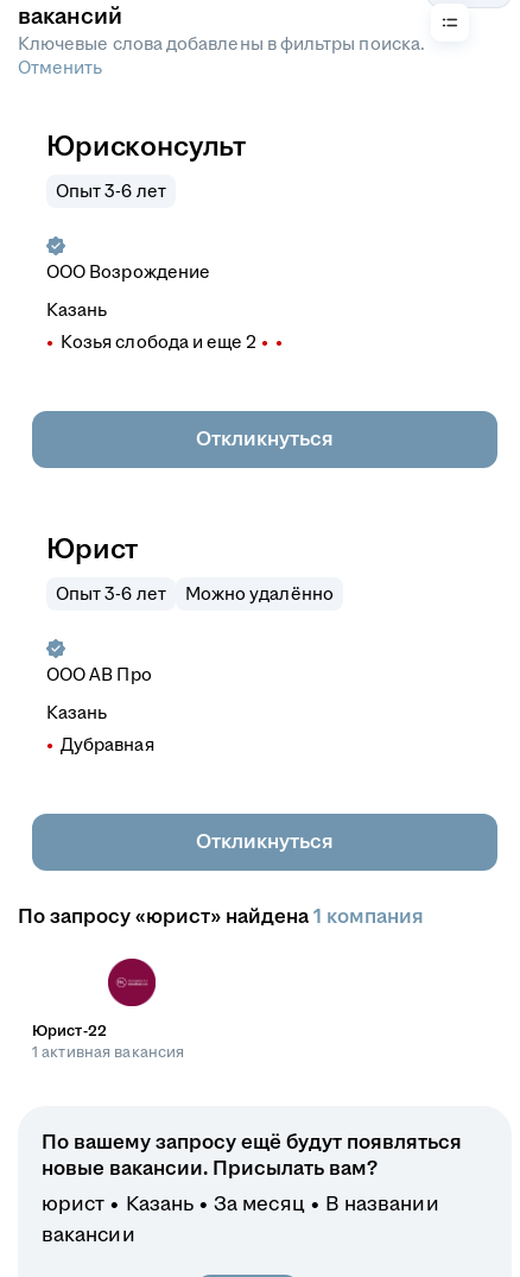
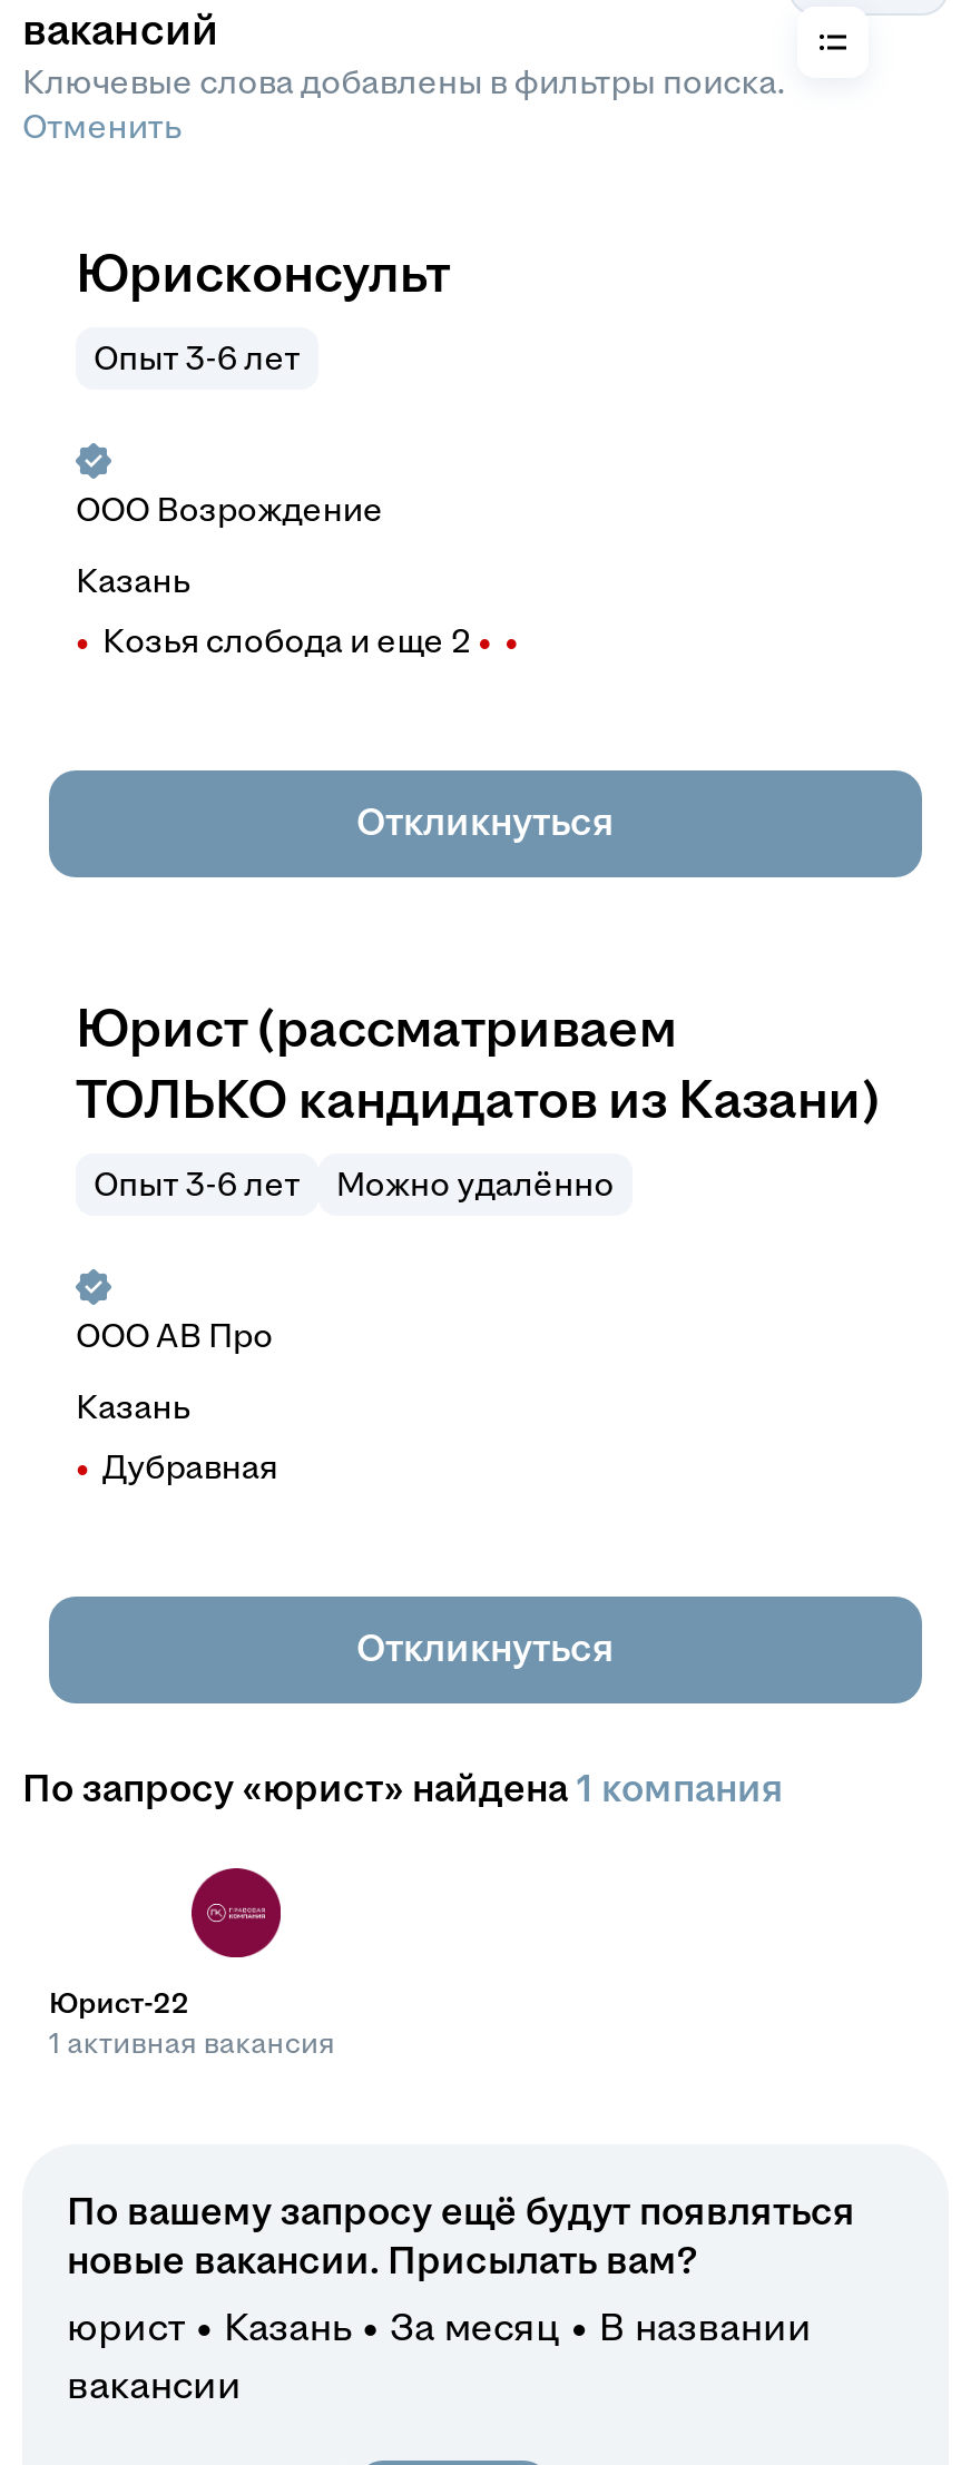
- Юрист
+ Юрист (рассматриваем
+ ТОЛЬКО кандидатов из Казани)
